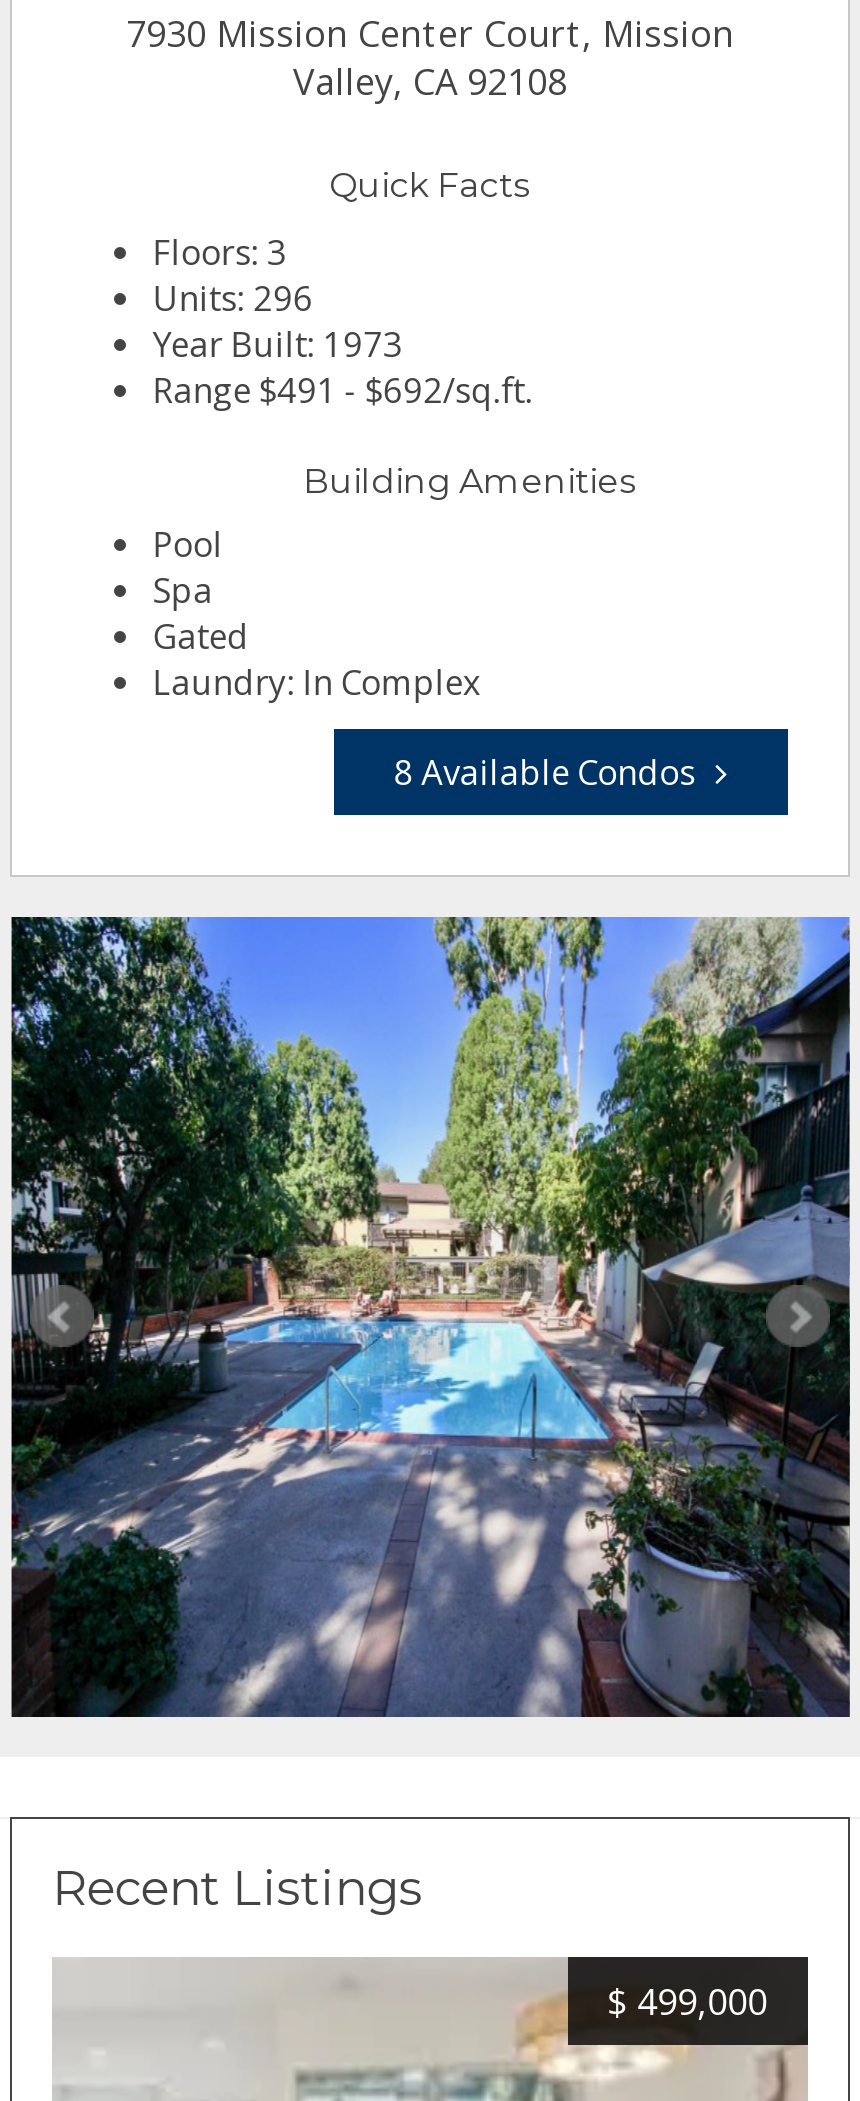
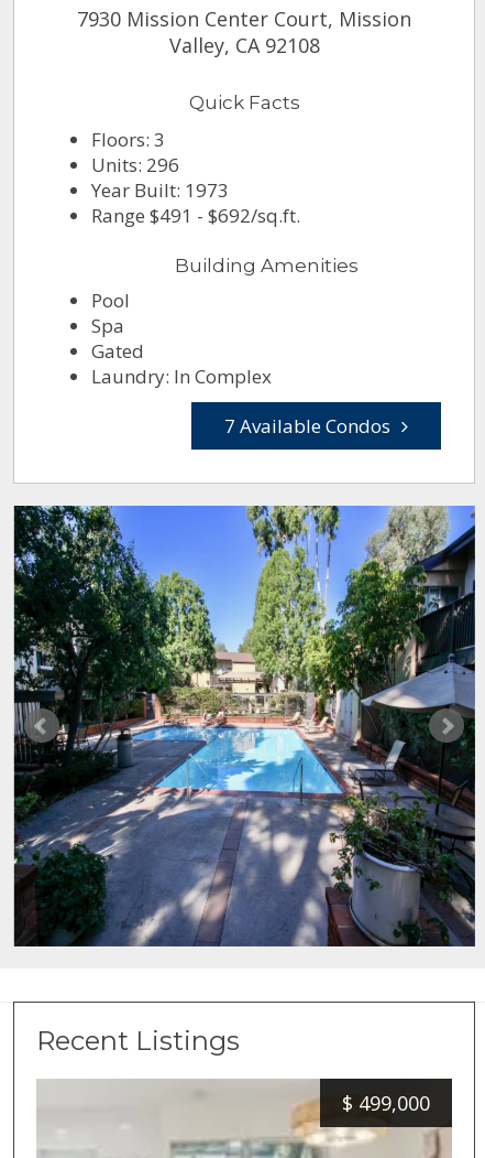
- 8 Available Condos
+ 7 Available Condos
